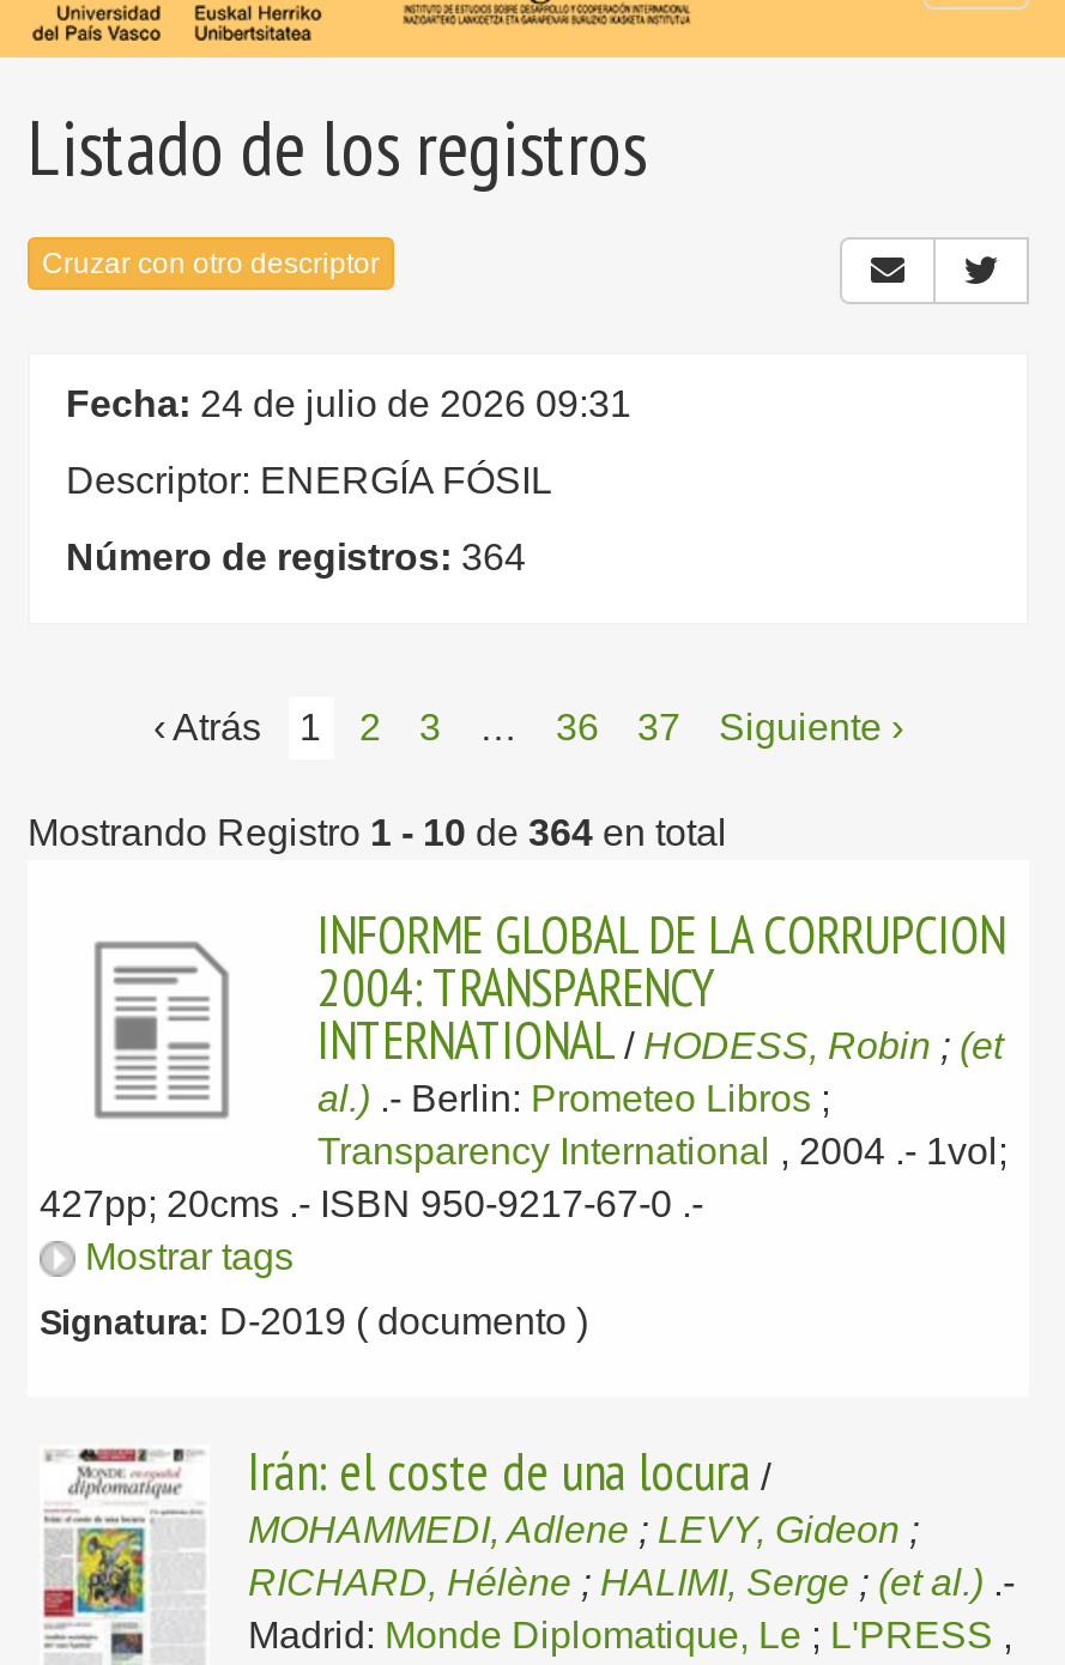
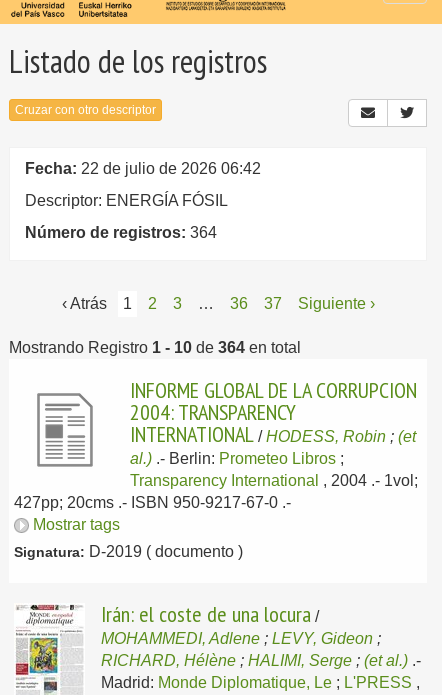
- Fecha: 24 de julio de 2026 09:31
+ Fecha: 22 de julio de 2026 06:42
